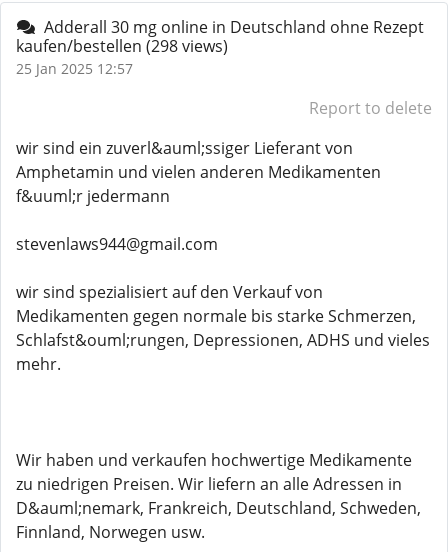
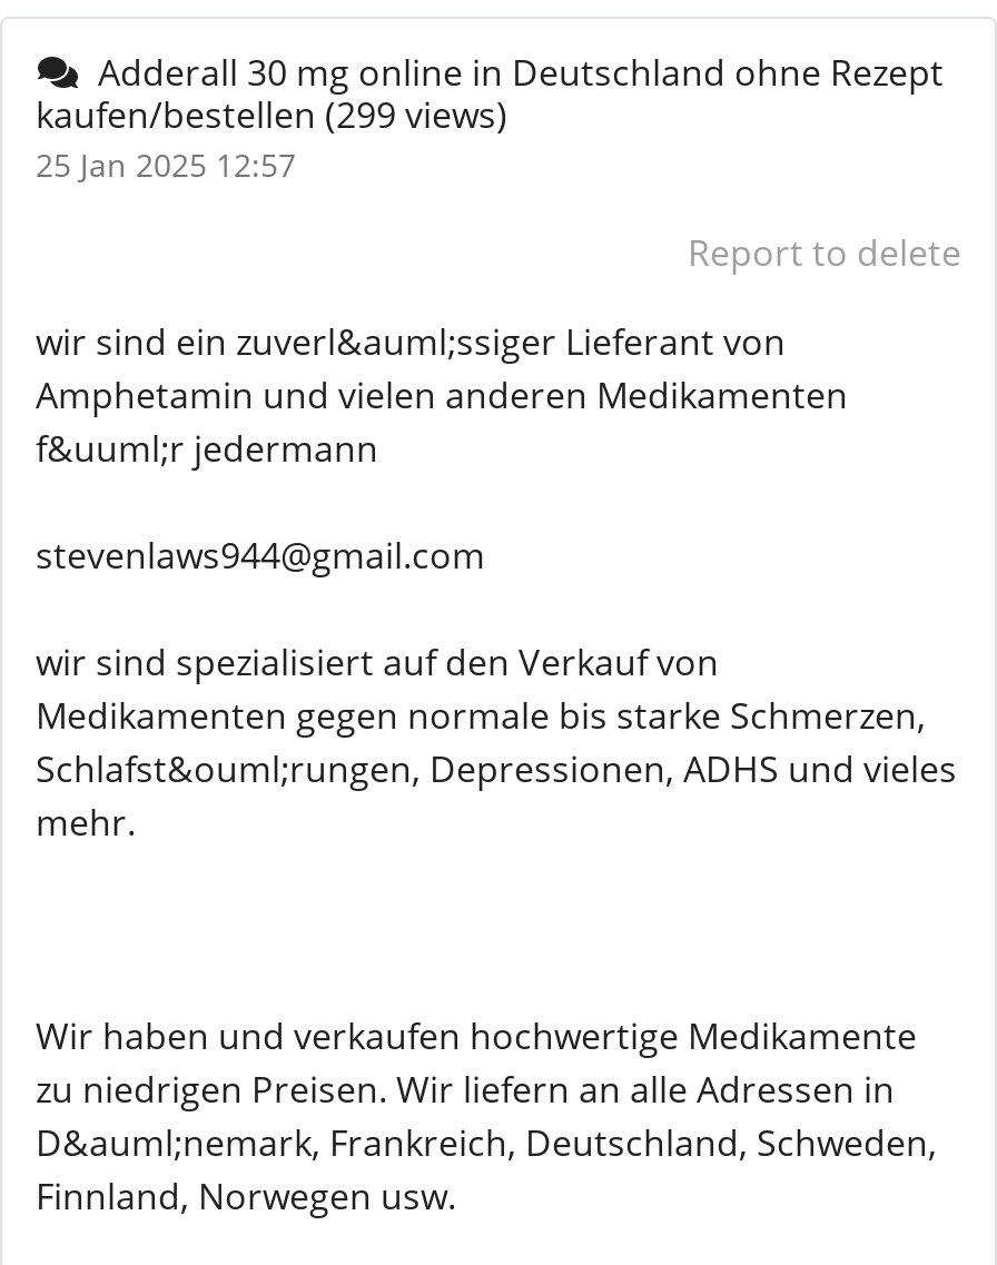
- kaufen/bestellen (298 views)
+ kaufen/bestellen (299 views)
